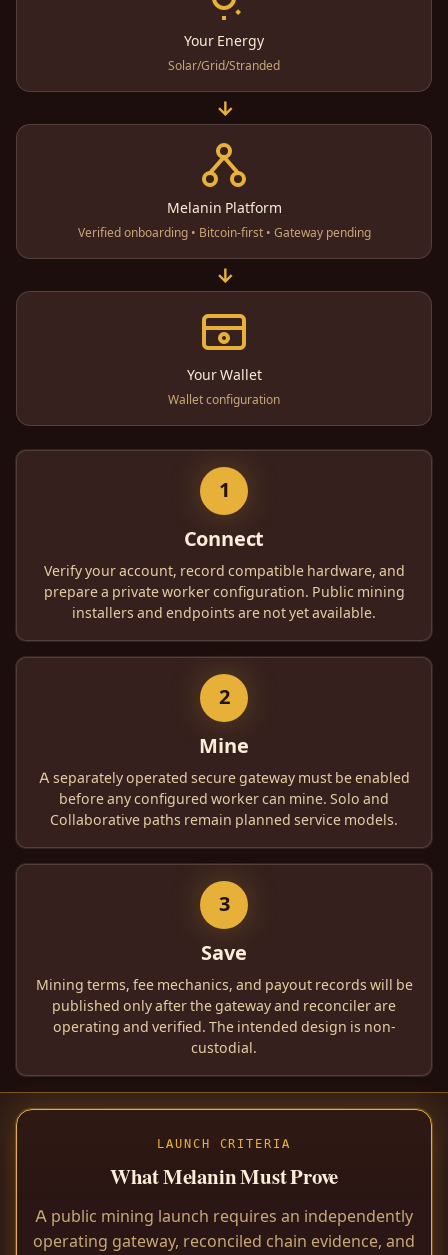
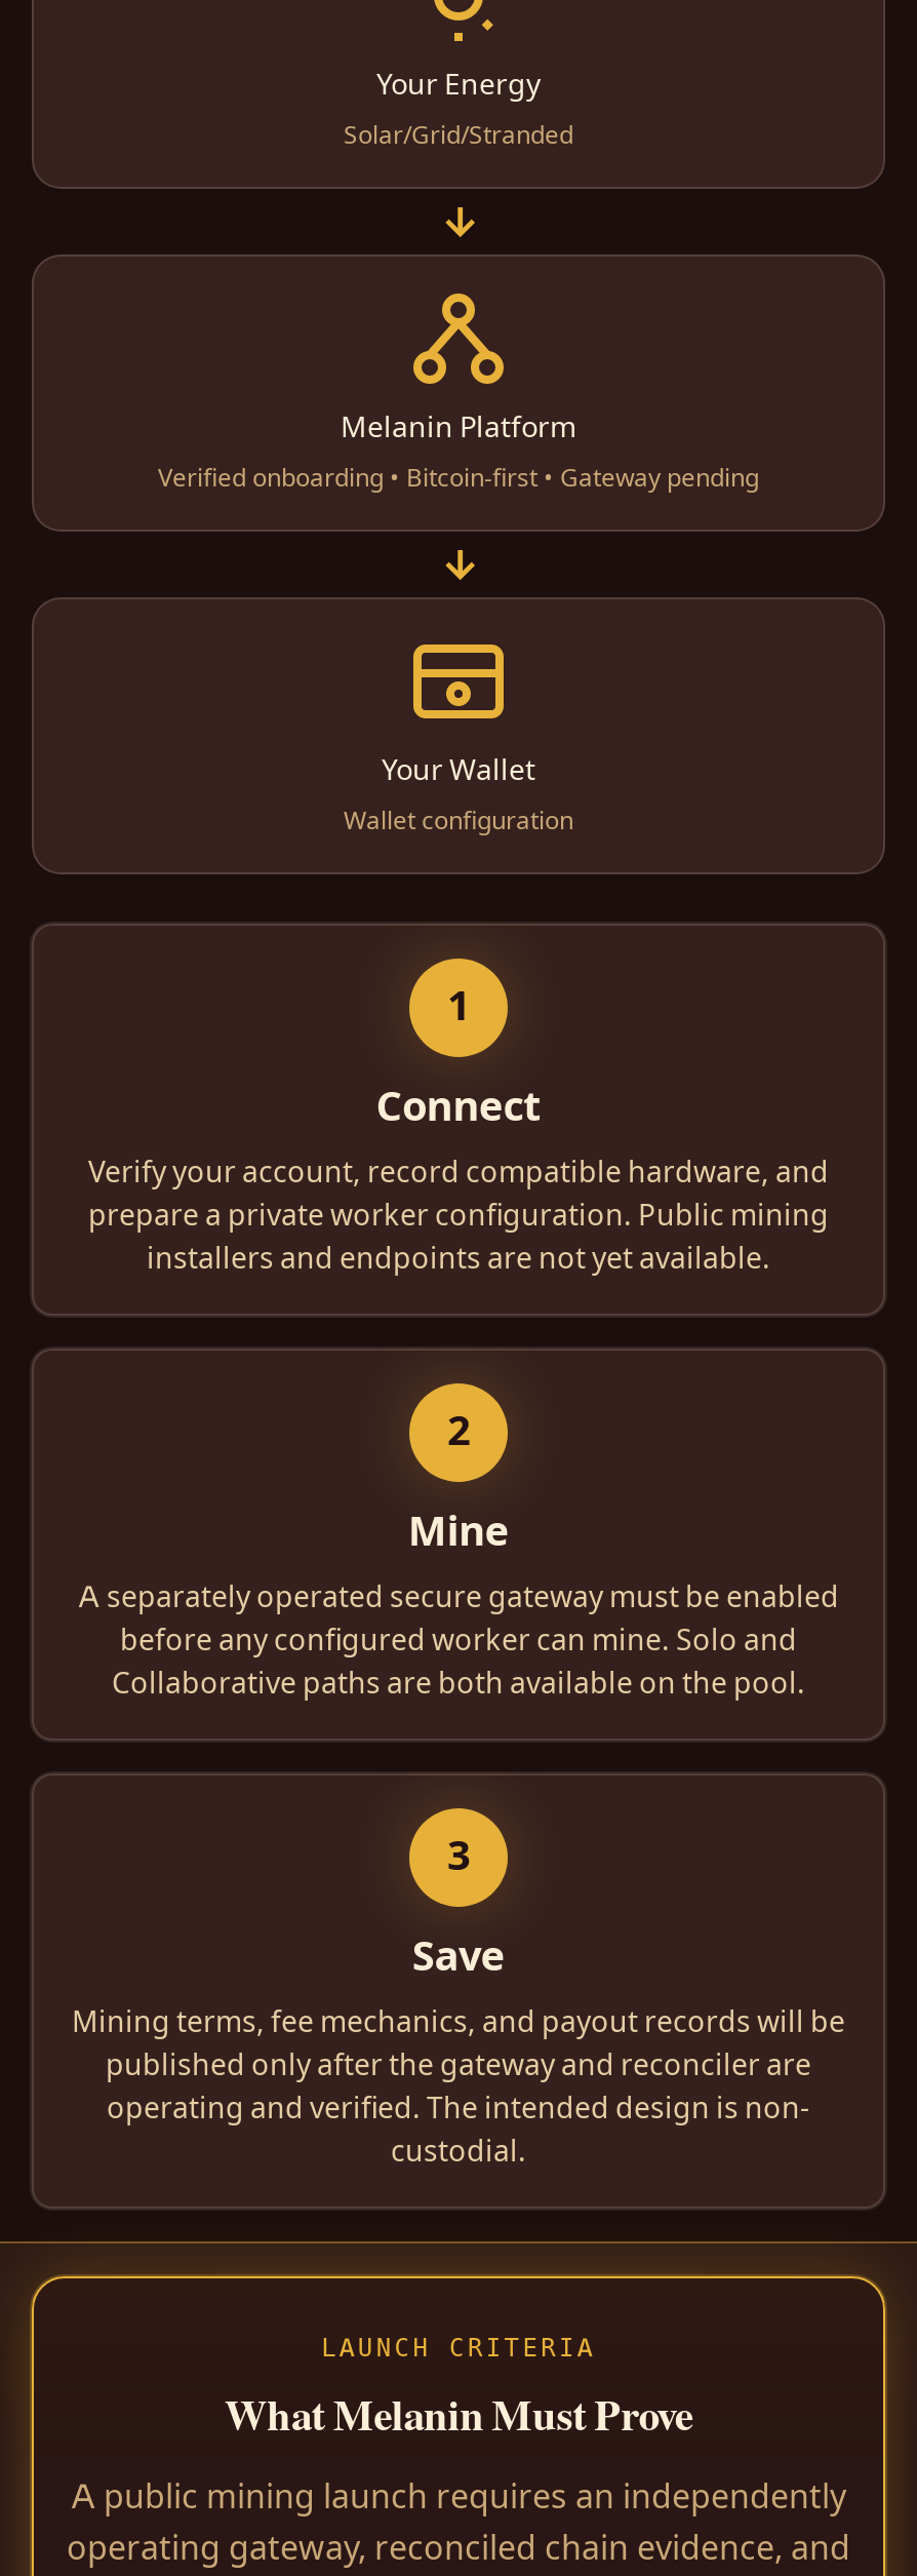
- Collaborative paths remain planned service models.
+ Collaborative paths are both available on the pool.
